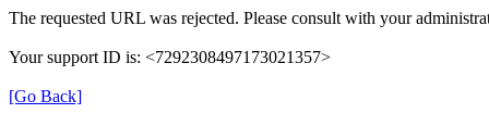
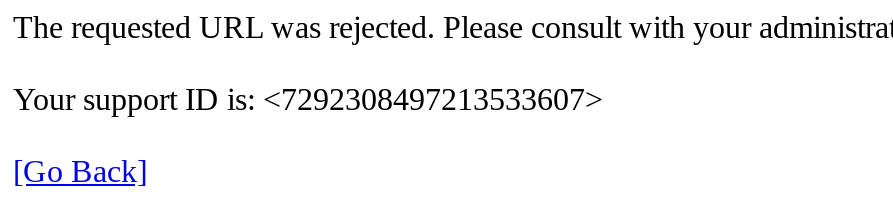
- Your support ID is: <7292308497173021357>
+ Your support ID is: <7292308497213533607>
